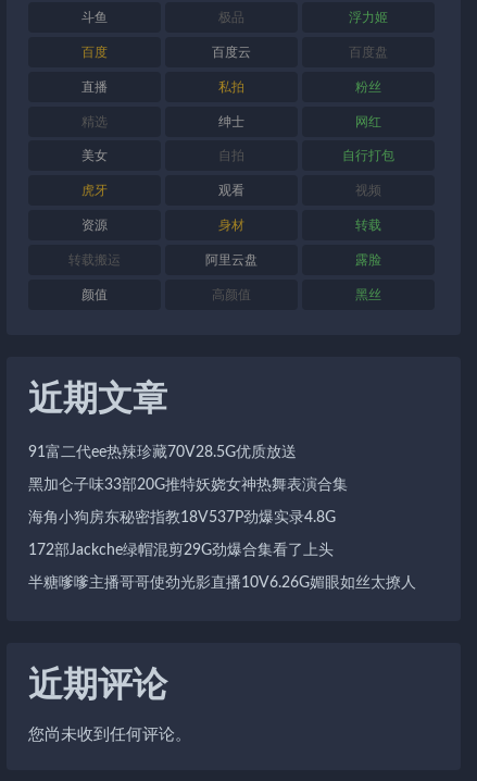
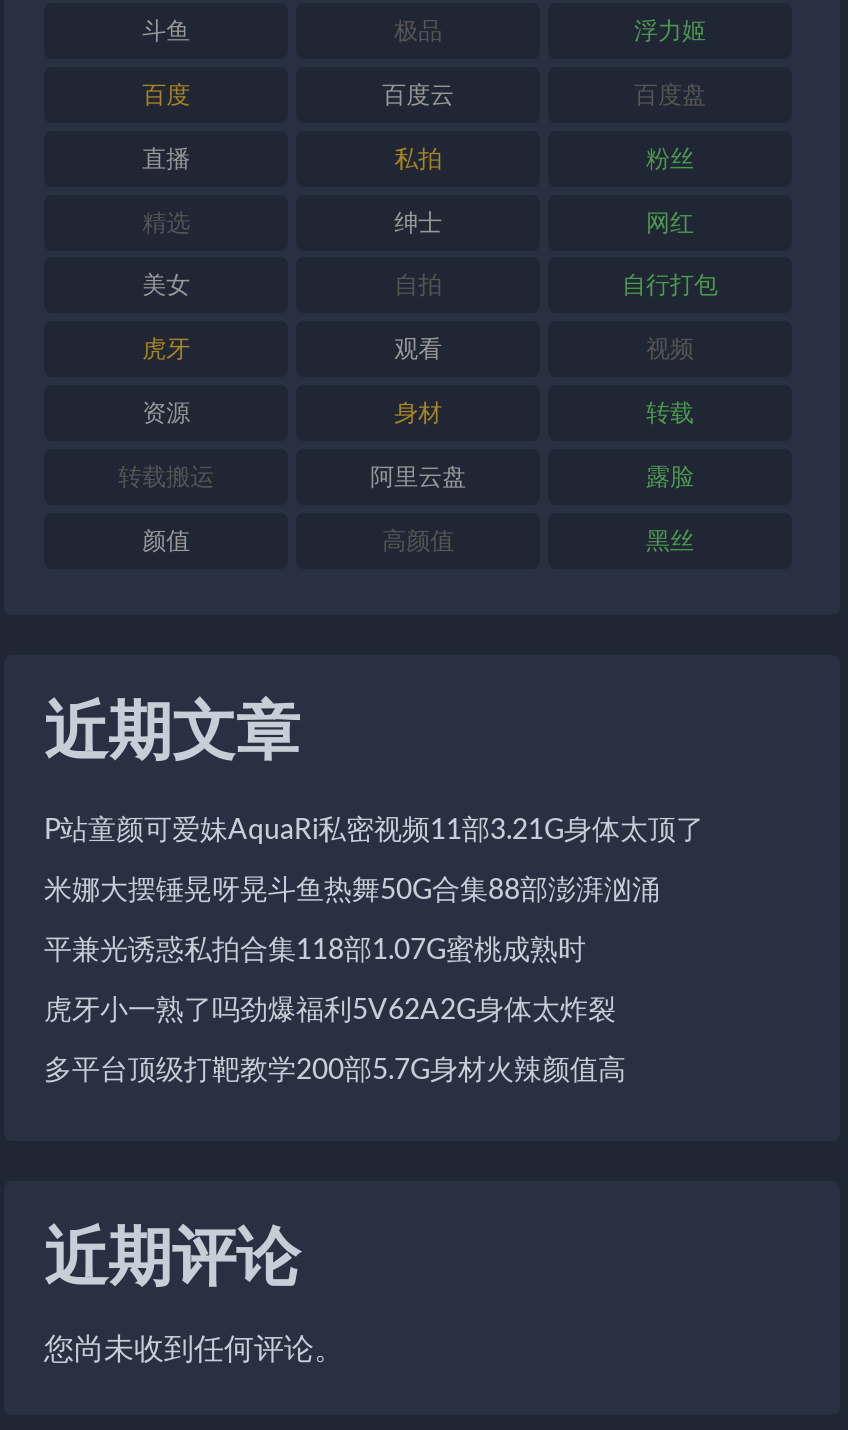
- 91富二代ee热辣珍藏70V28.5G优质放送
+ P站童颜可爱妹AquaRi私密视频11部3.21G身体太顶了

- 黑加仑子味33部20G推特妖娆女神热舞表演合集
+ 米娜大摆锤晃呀晃斗鱼热舞50G合集88部澎湃汹涌

- 海角小狗房东秘密指教18V537P劲爆实录4.8G
+ 平兼光诱惑私拍合集118部1.07G蜜桃成熟时

- 172部Jackche绿帽混剪29G劲爆合集看了上头
+ 虎牙小一熟了吗劲爆福利5V62A2G身体太炸裂

- 半糖嗲嗲主播哥哥使劲光影直播10V6.26G媚眼如丝太撩人
+ 多平台顶级打靶教学200部5.7G身材火辣颜值高
